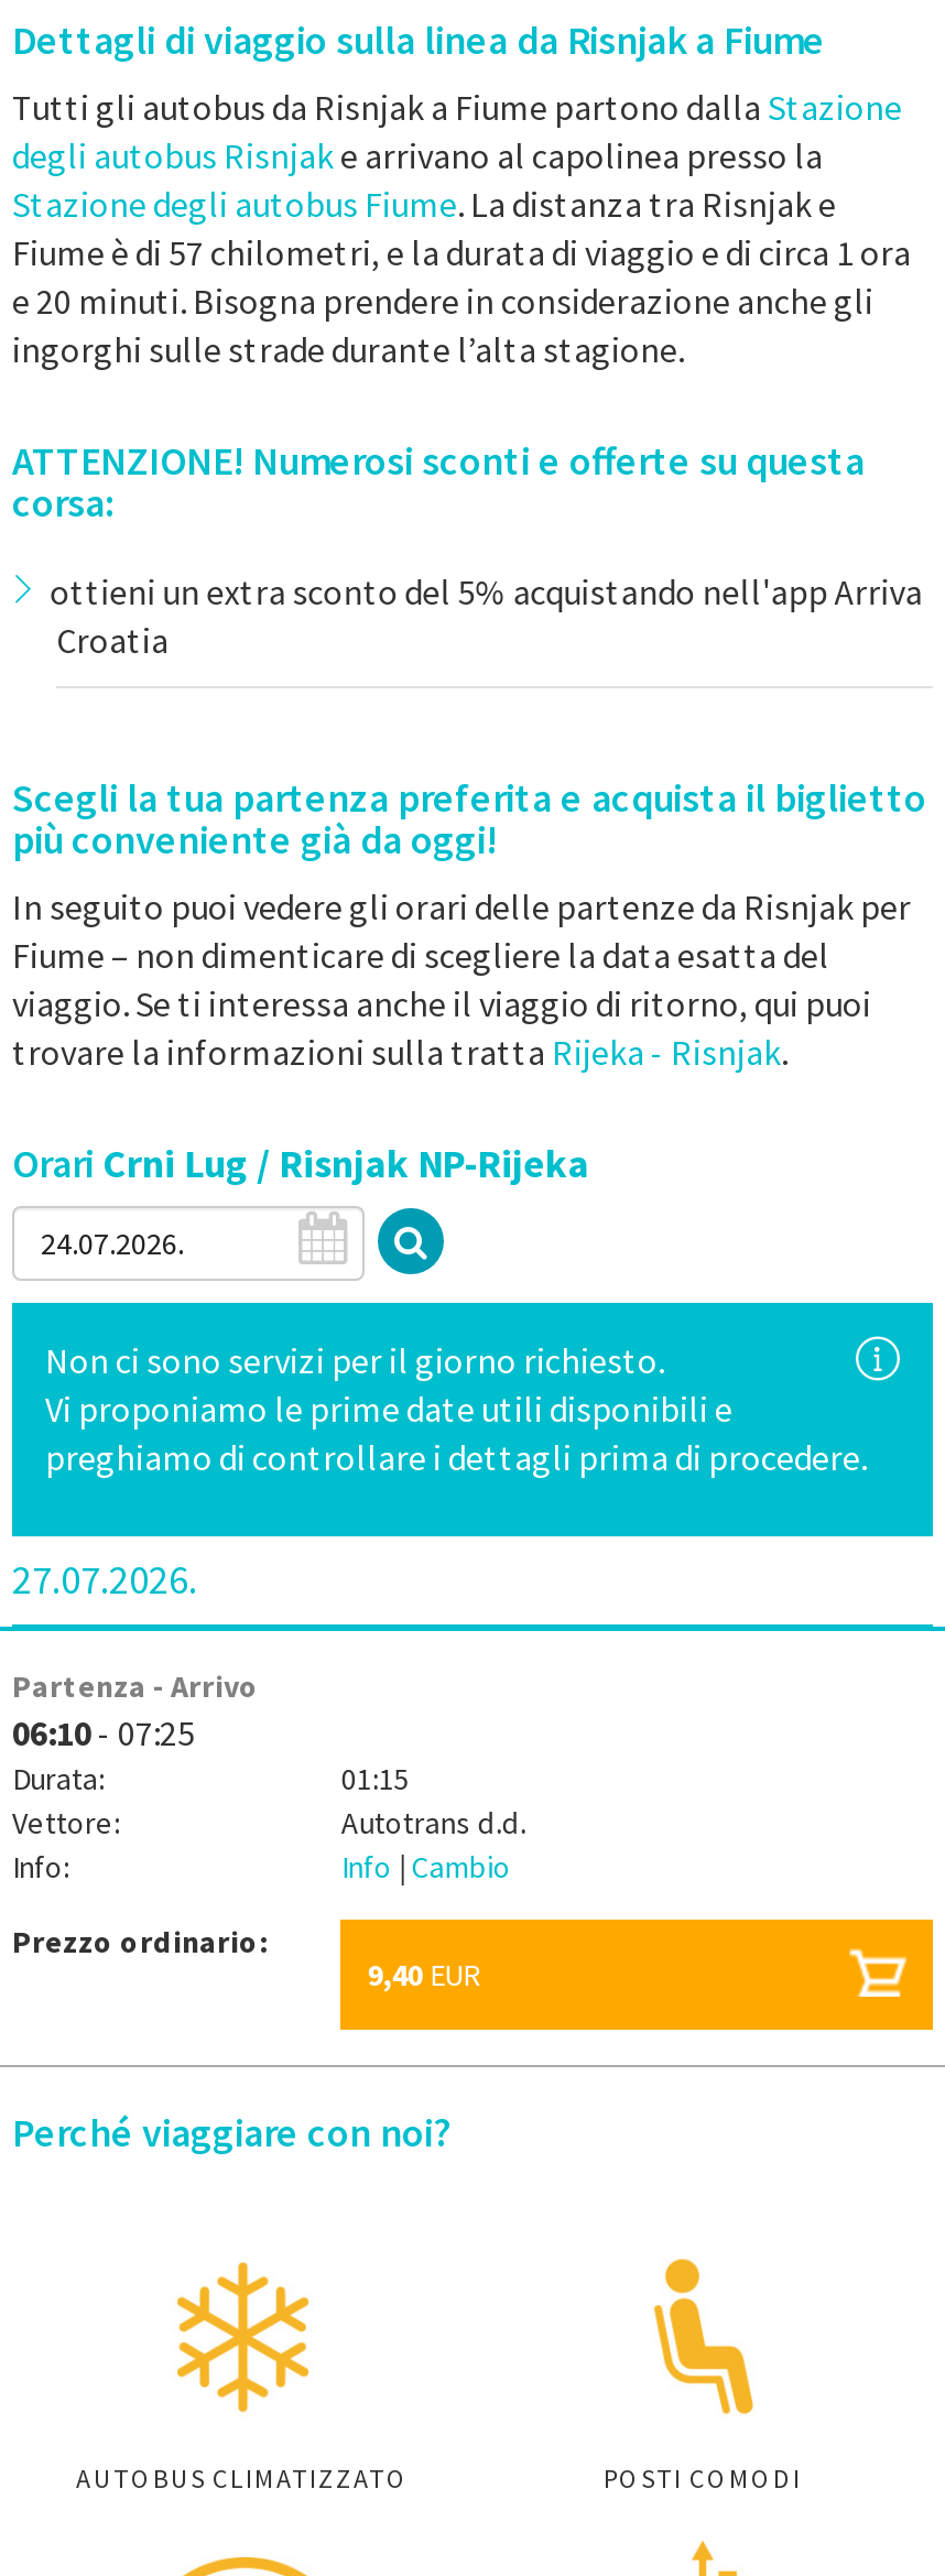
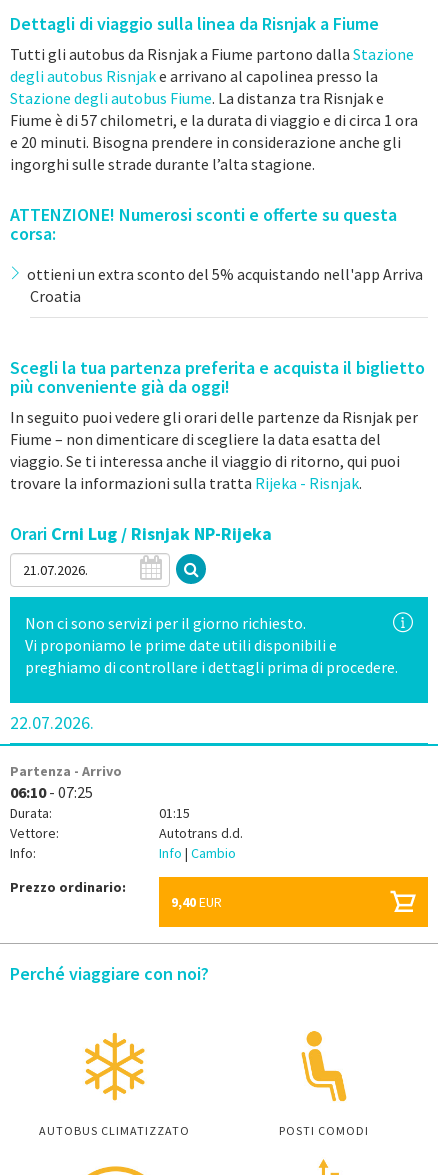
- 27.07.2026.
+ 22.07.2026.
